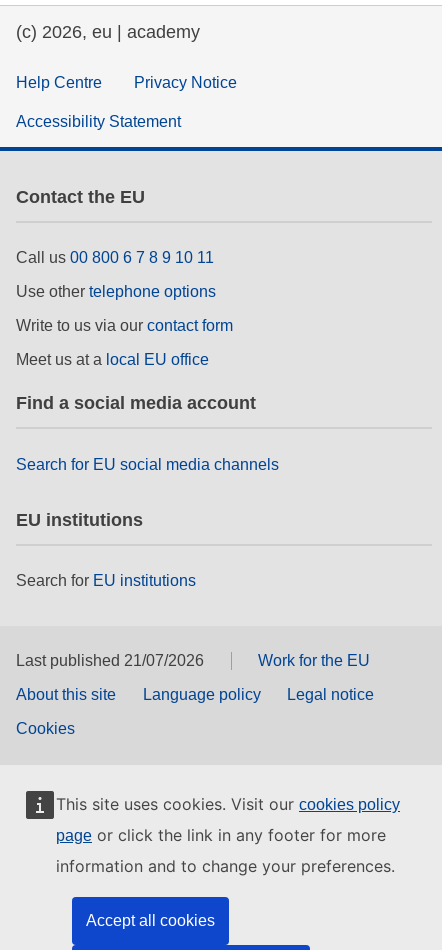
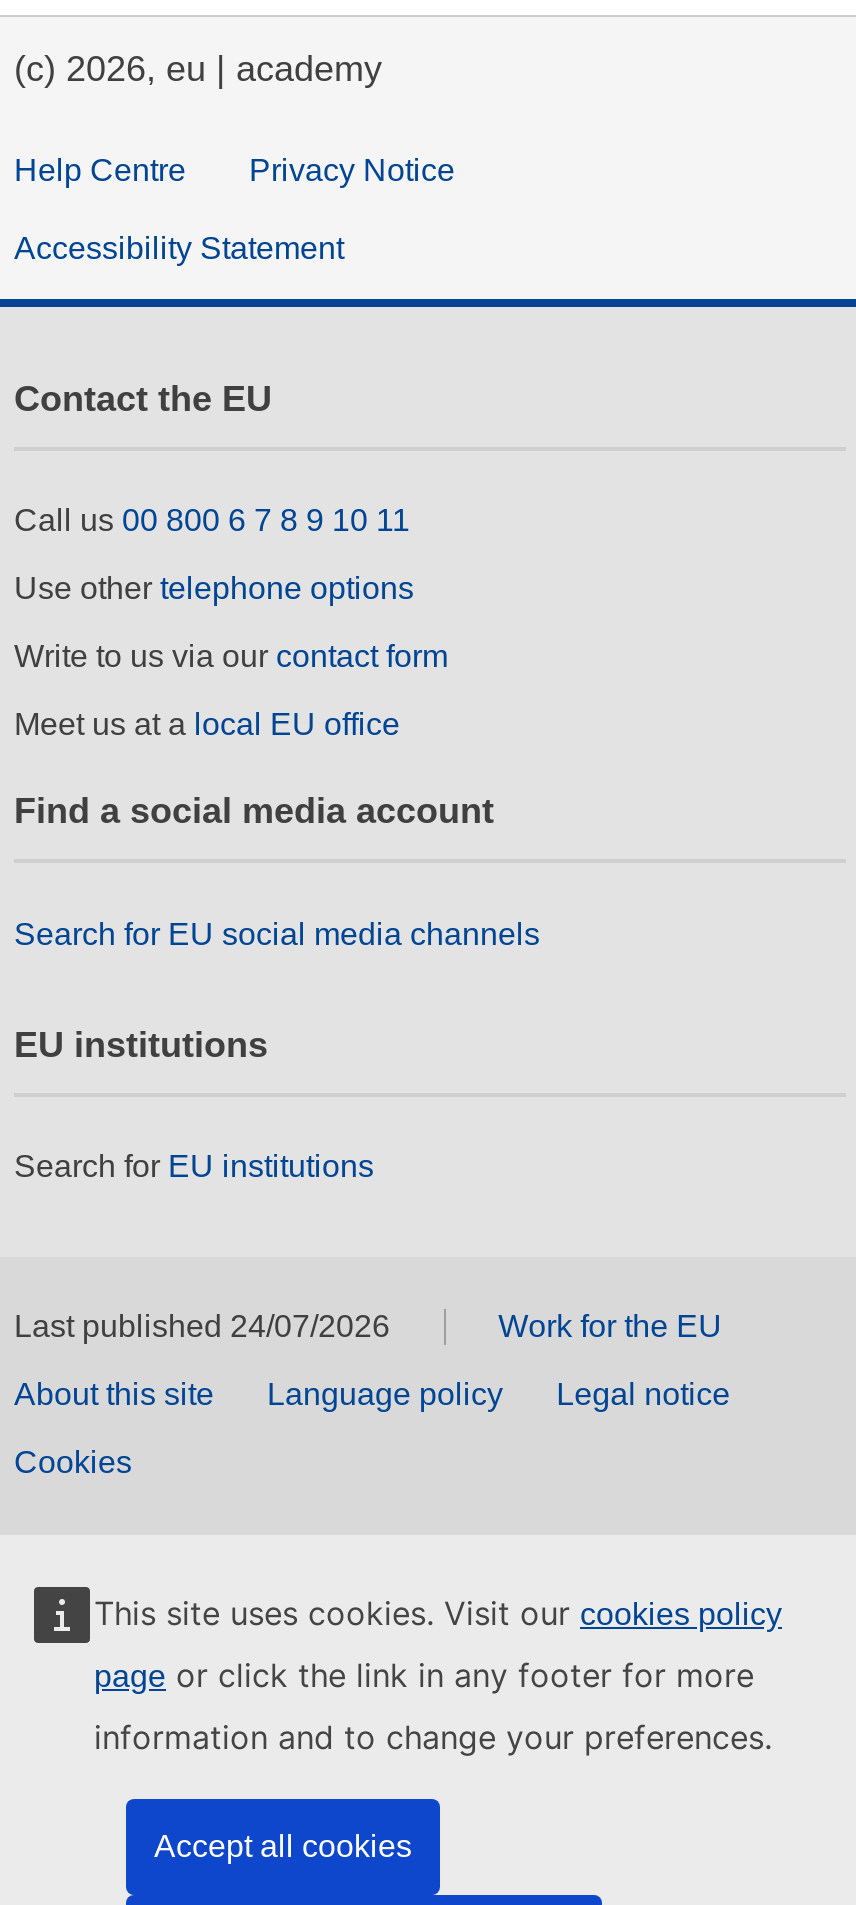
- Last published 21/07/2026
+ Last published 24/07/2026
